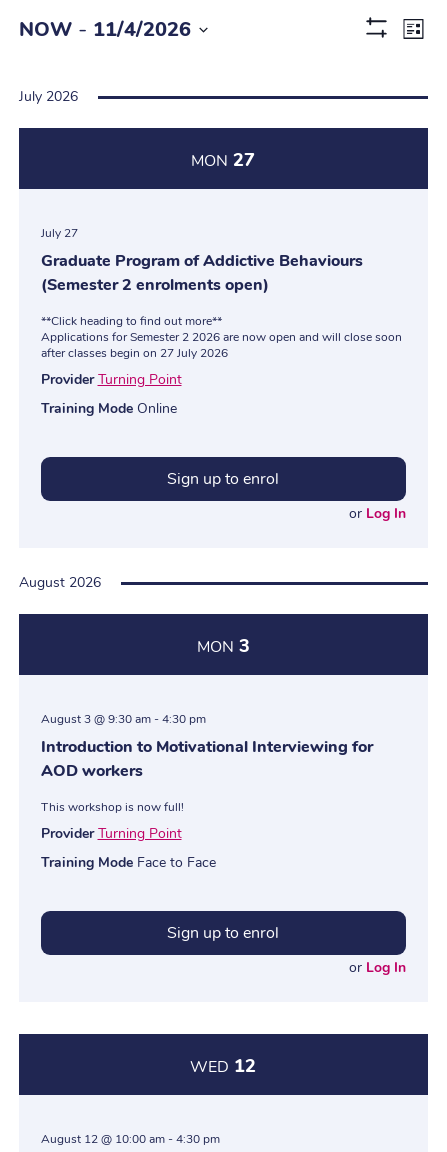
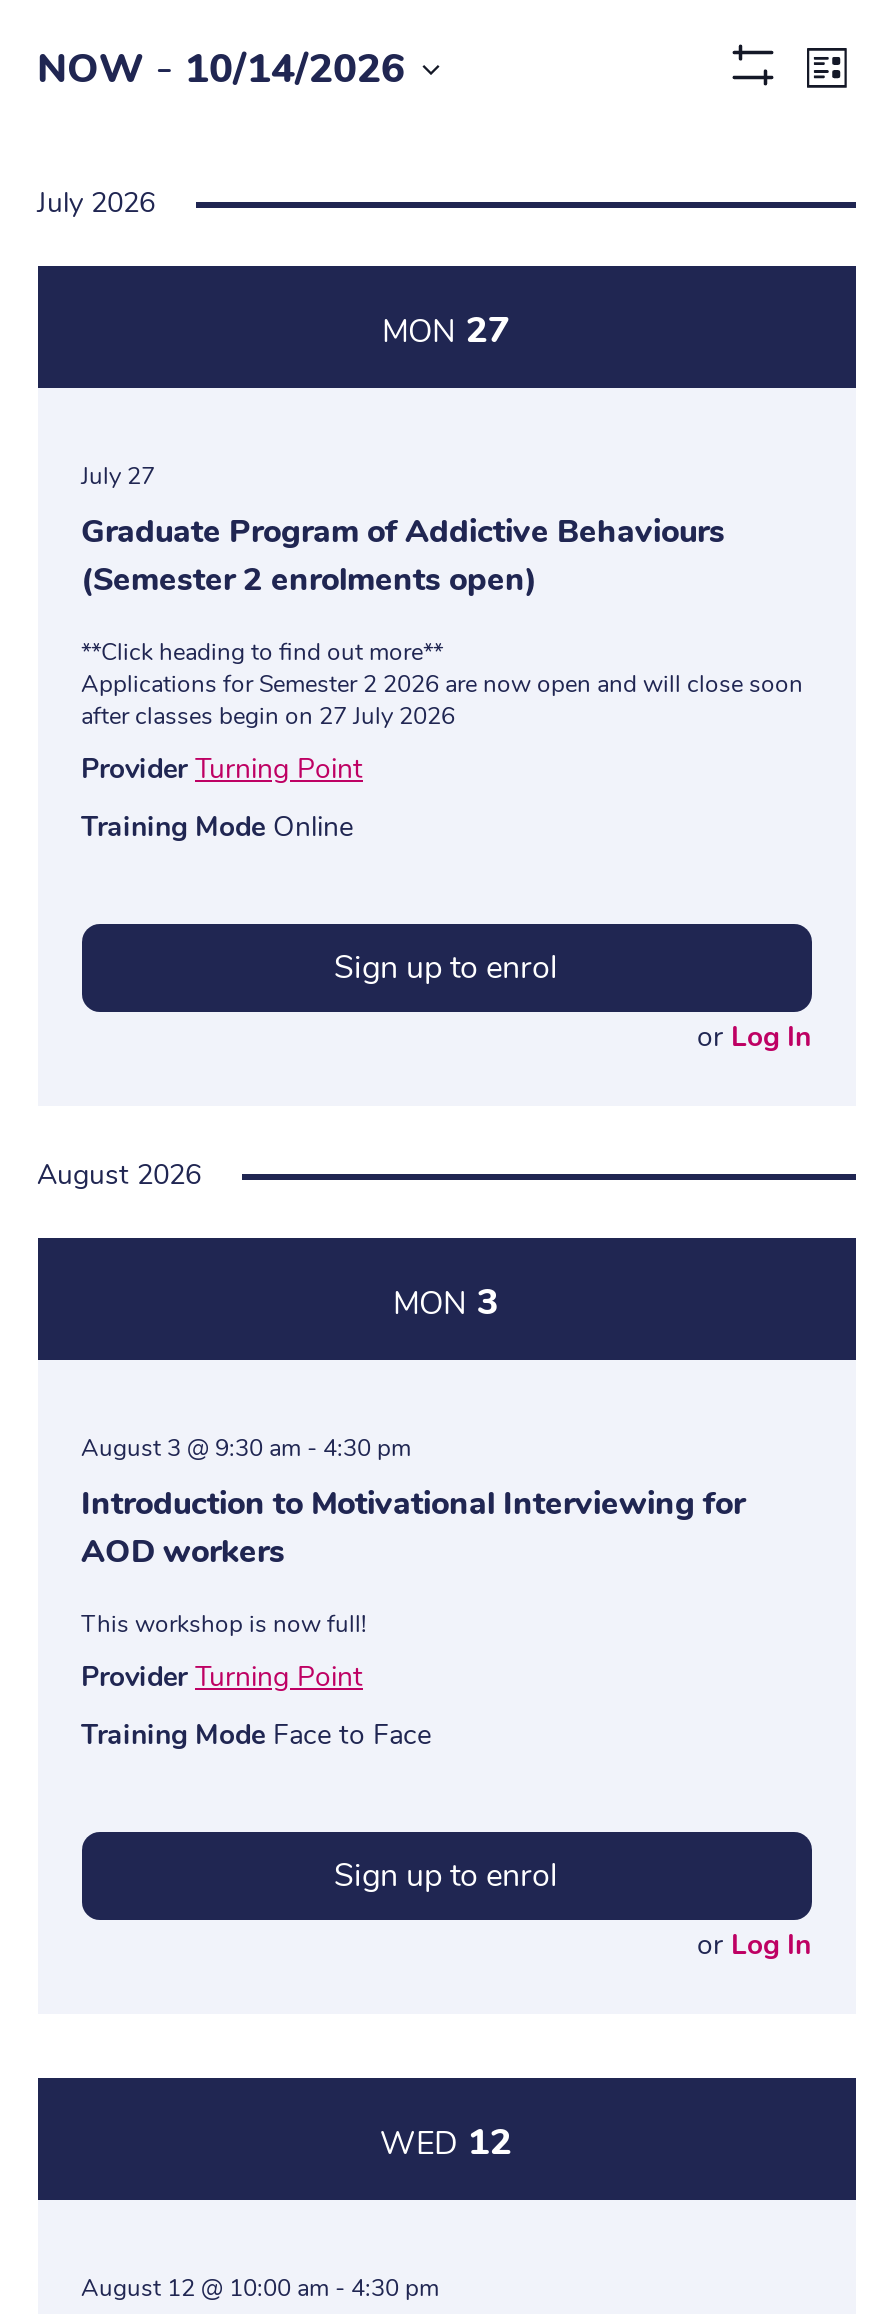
- NOW - 11/4/2026
+ NOW - 10/14/2026
